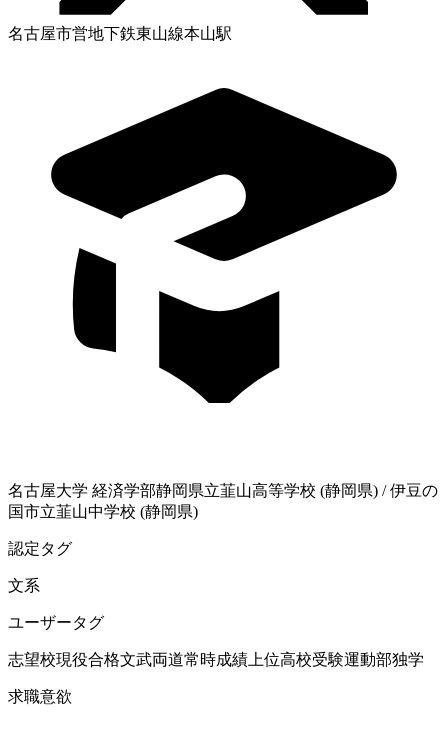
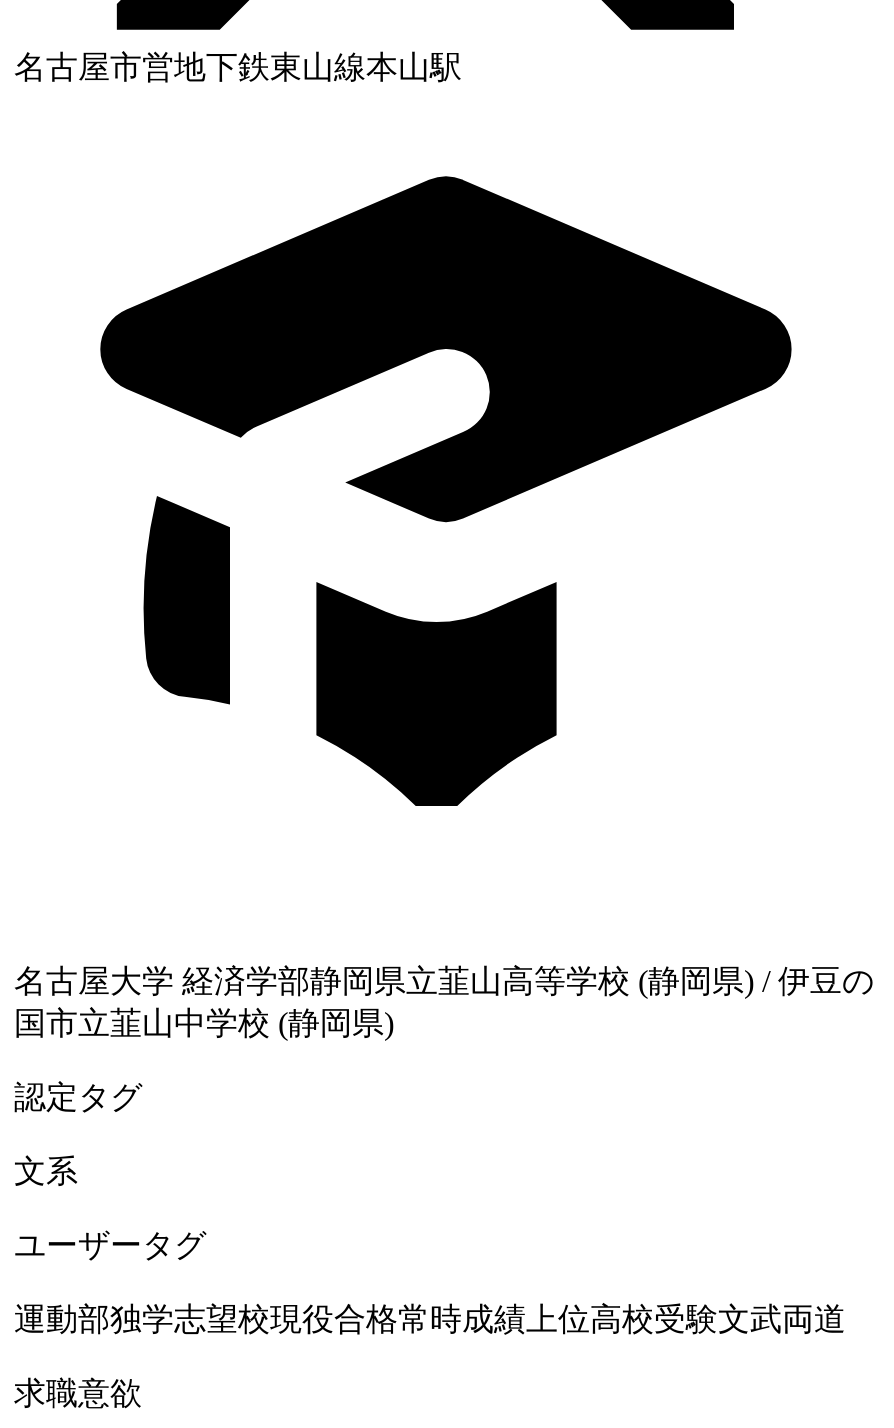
- 志望校現役合格文武両道常時成績上位高校受験運動部独学
+ 運動部独学志望校現役合格常時成績上位高校受験文武両道
